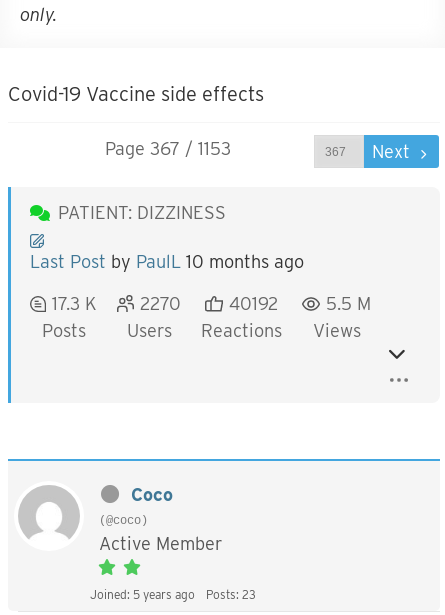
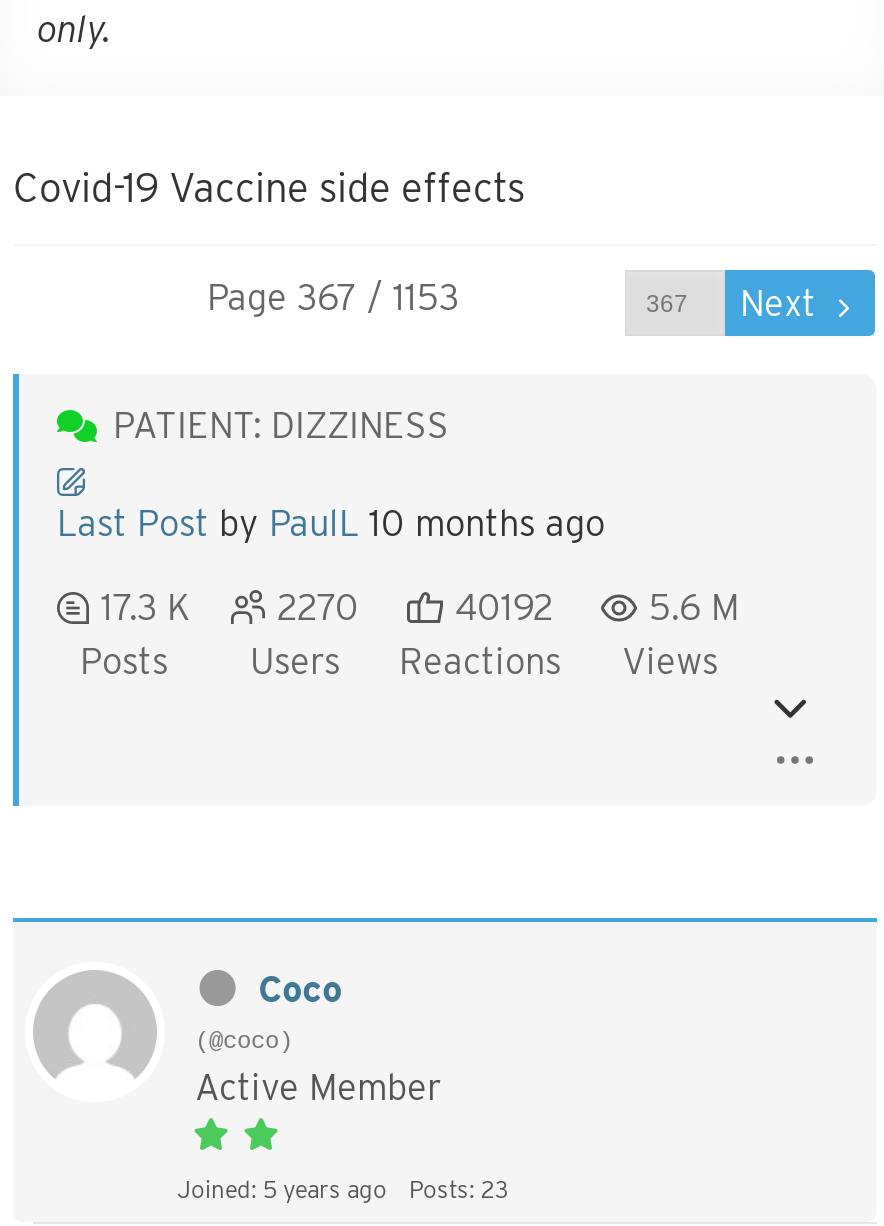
- 5.5 M
+ 5.6 M
